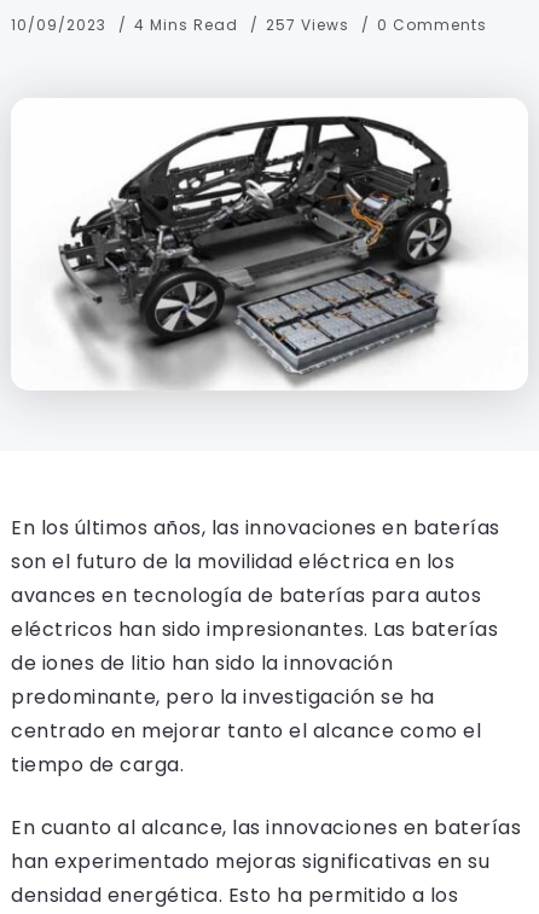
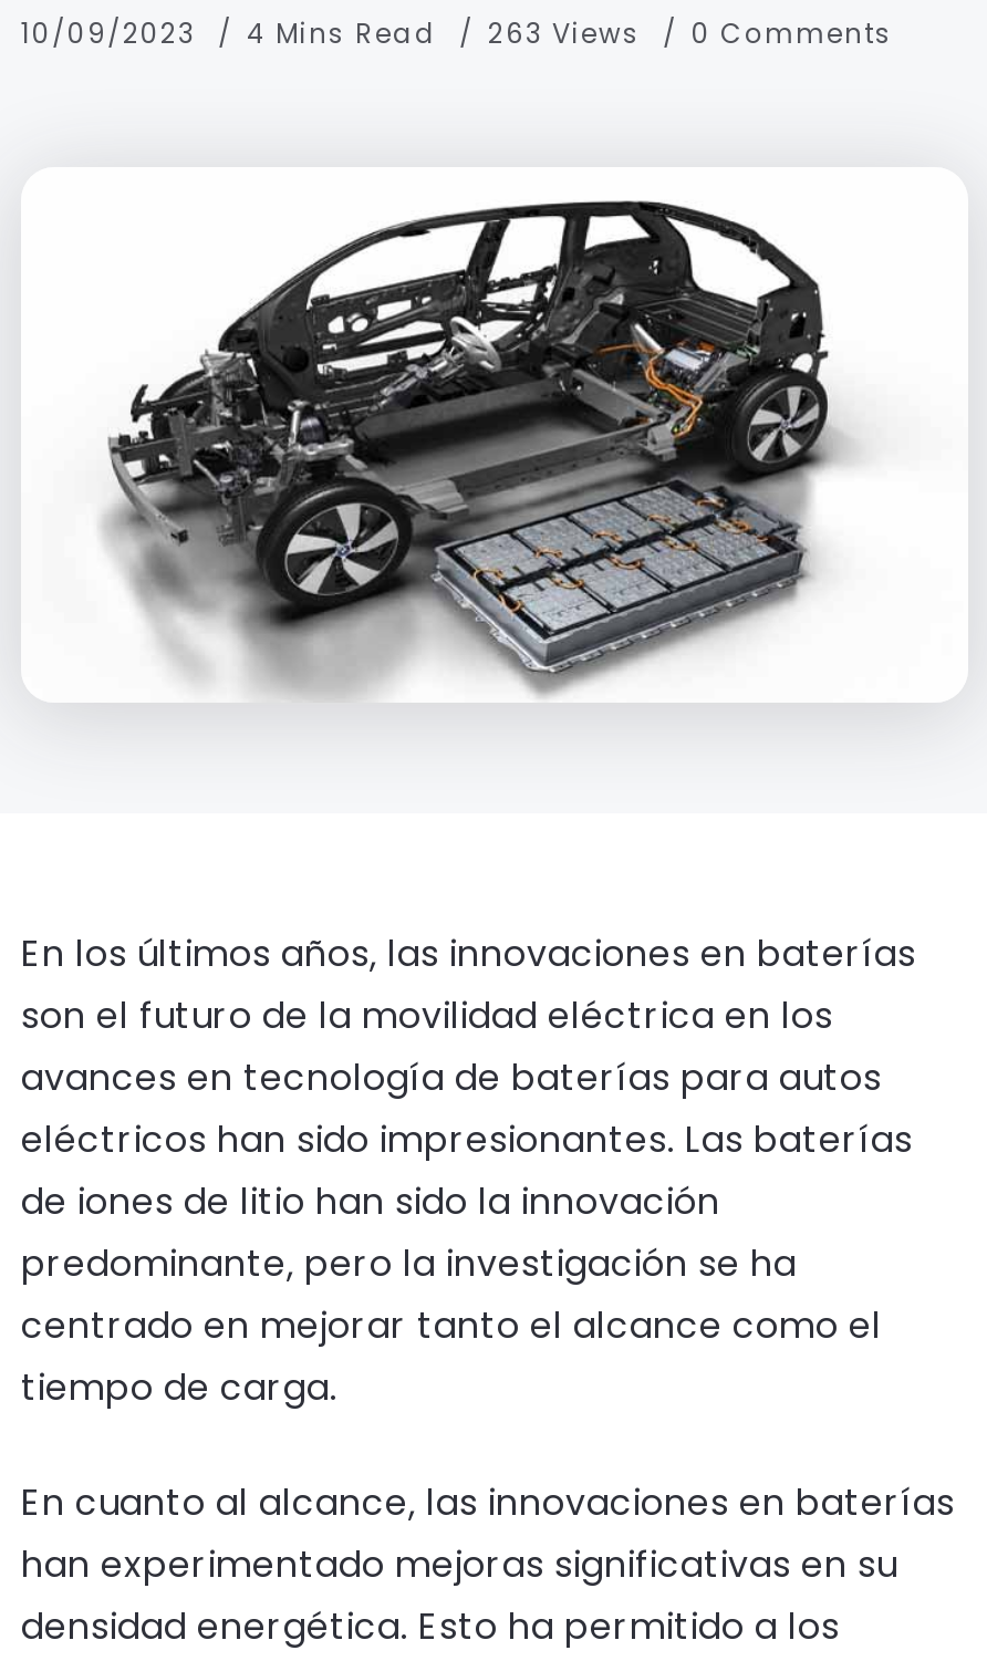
- 10/09/2023 4 Mins Read 257 Views 0 Comments
+ 10/09/2023 4 Mins Read 263 Views 0 Comments
